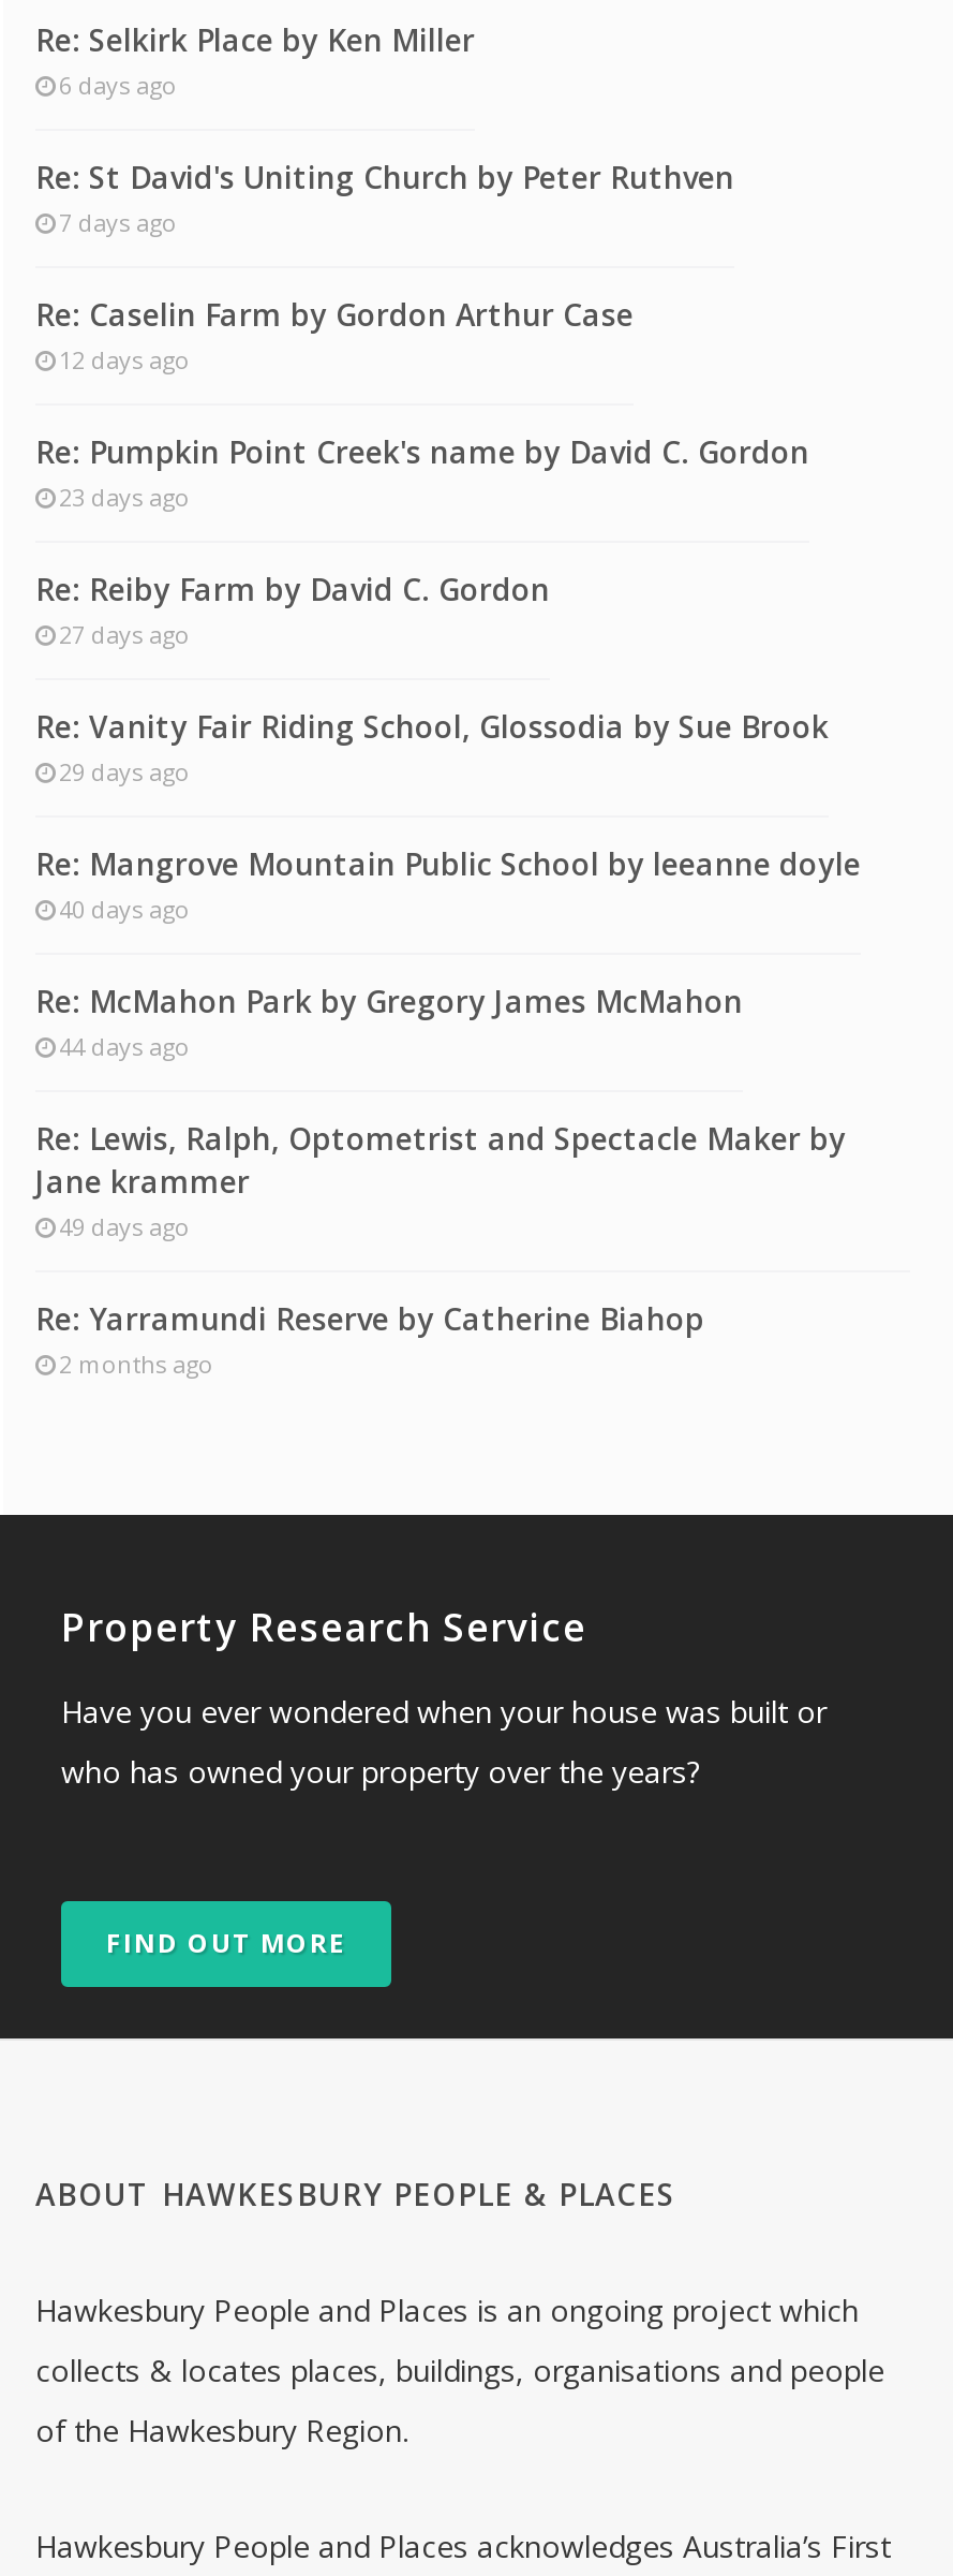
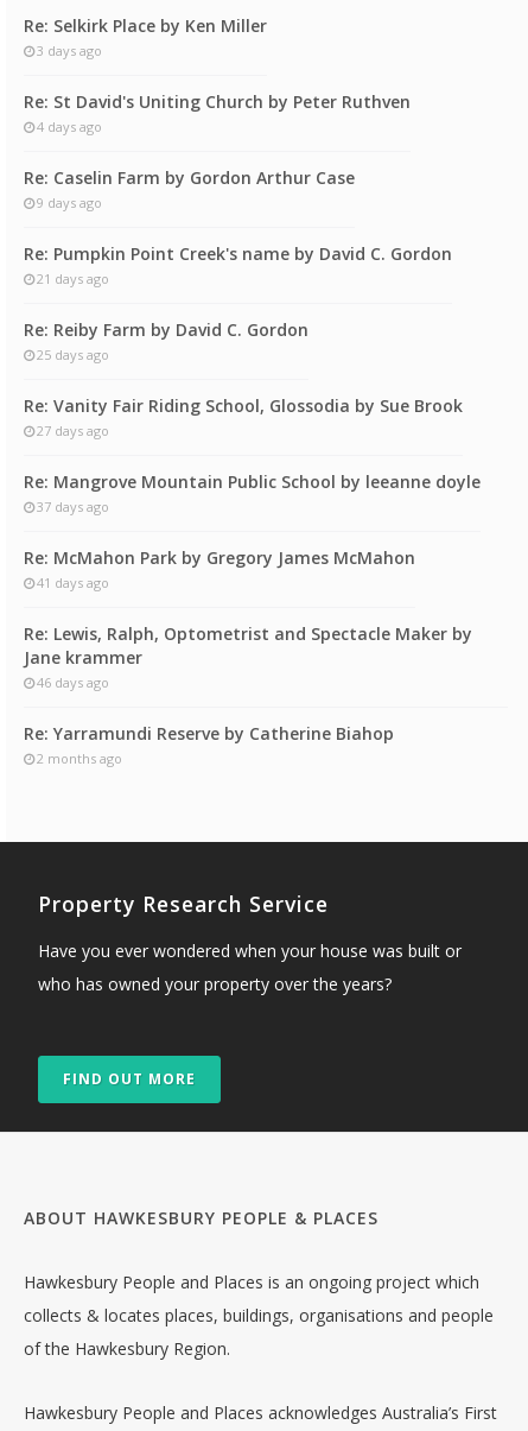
- 6 days ago
+ 3 days ago

- 7 days ago
+ 4 days ago

- 12 days ago
+ 9 days ago

- 23 days ago
+ 21 days ago

- 27 days ago
+ 25 days ago

- 29 days ago
+ 27 days ago

- 40 days ago
+ 37 days ago

- 44 days ago
+ 41 days ago

- 49 days ago
+ 46 days ago
